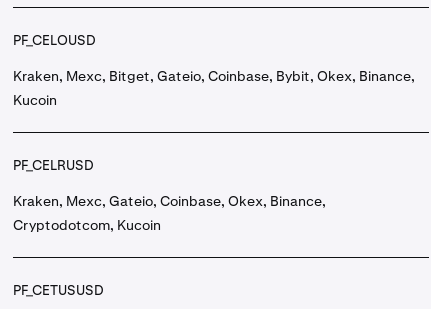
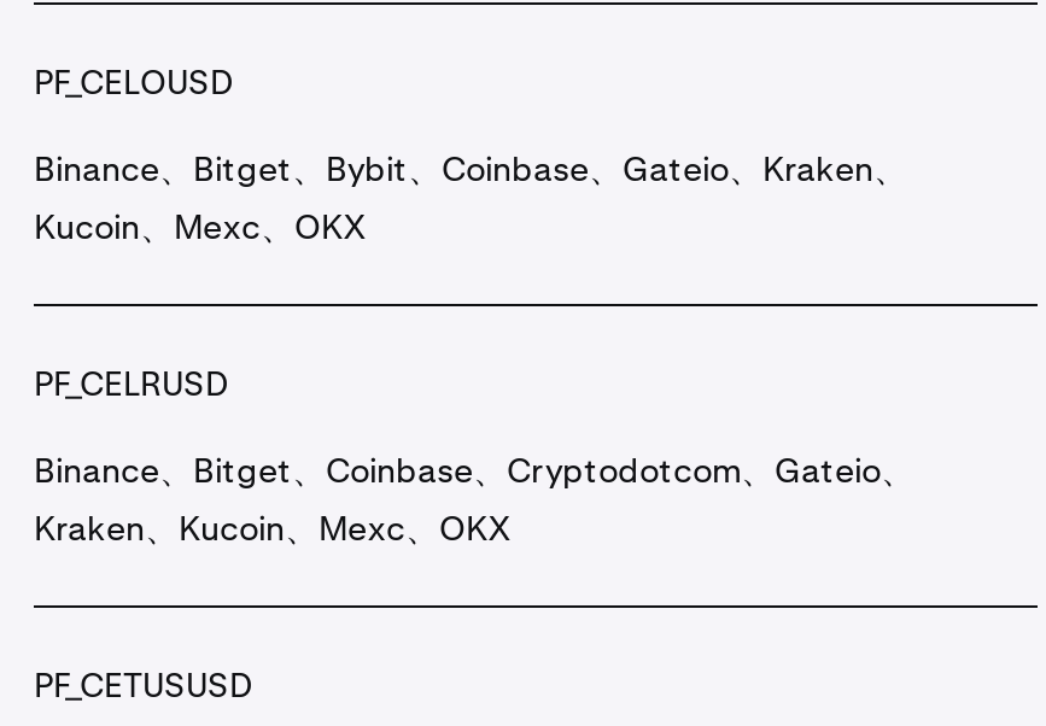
- Kraken, Mexc, Bitget, Gateio, Coinbase, Bybit, Okex, Binance,
- Kucoin
+ Binance、Bitget、Bybit、Coinbase、Gateio、Kraken、
+ Kucoin、Mexc、OKX

- Kraken, Mexc, Gateio, Coinbase, Okex, Binance,
- Cryptodotcom, Kucoin
+ Binance、Bitget、Coinbase、Cryptodotcom、Gateio、
+ Kraken、Kucoin、Mexc、OKX
